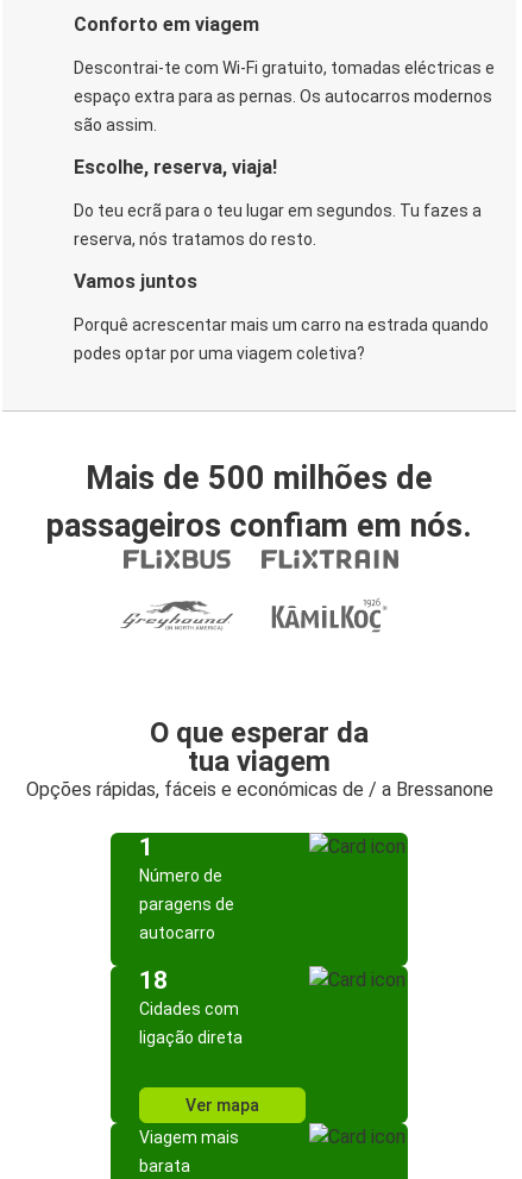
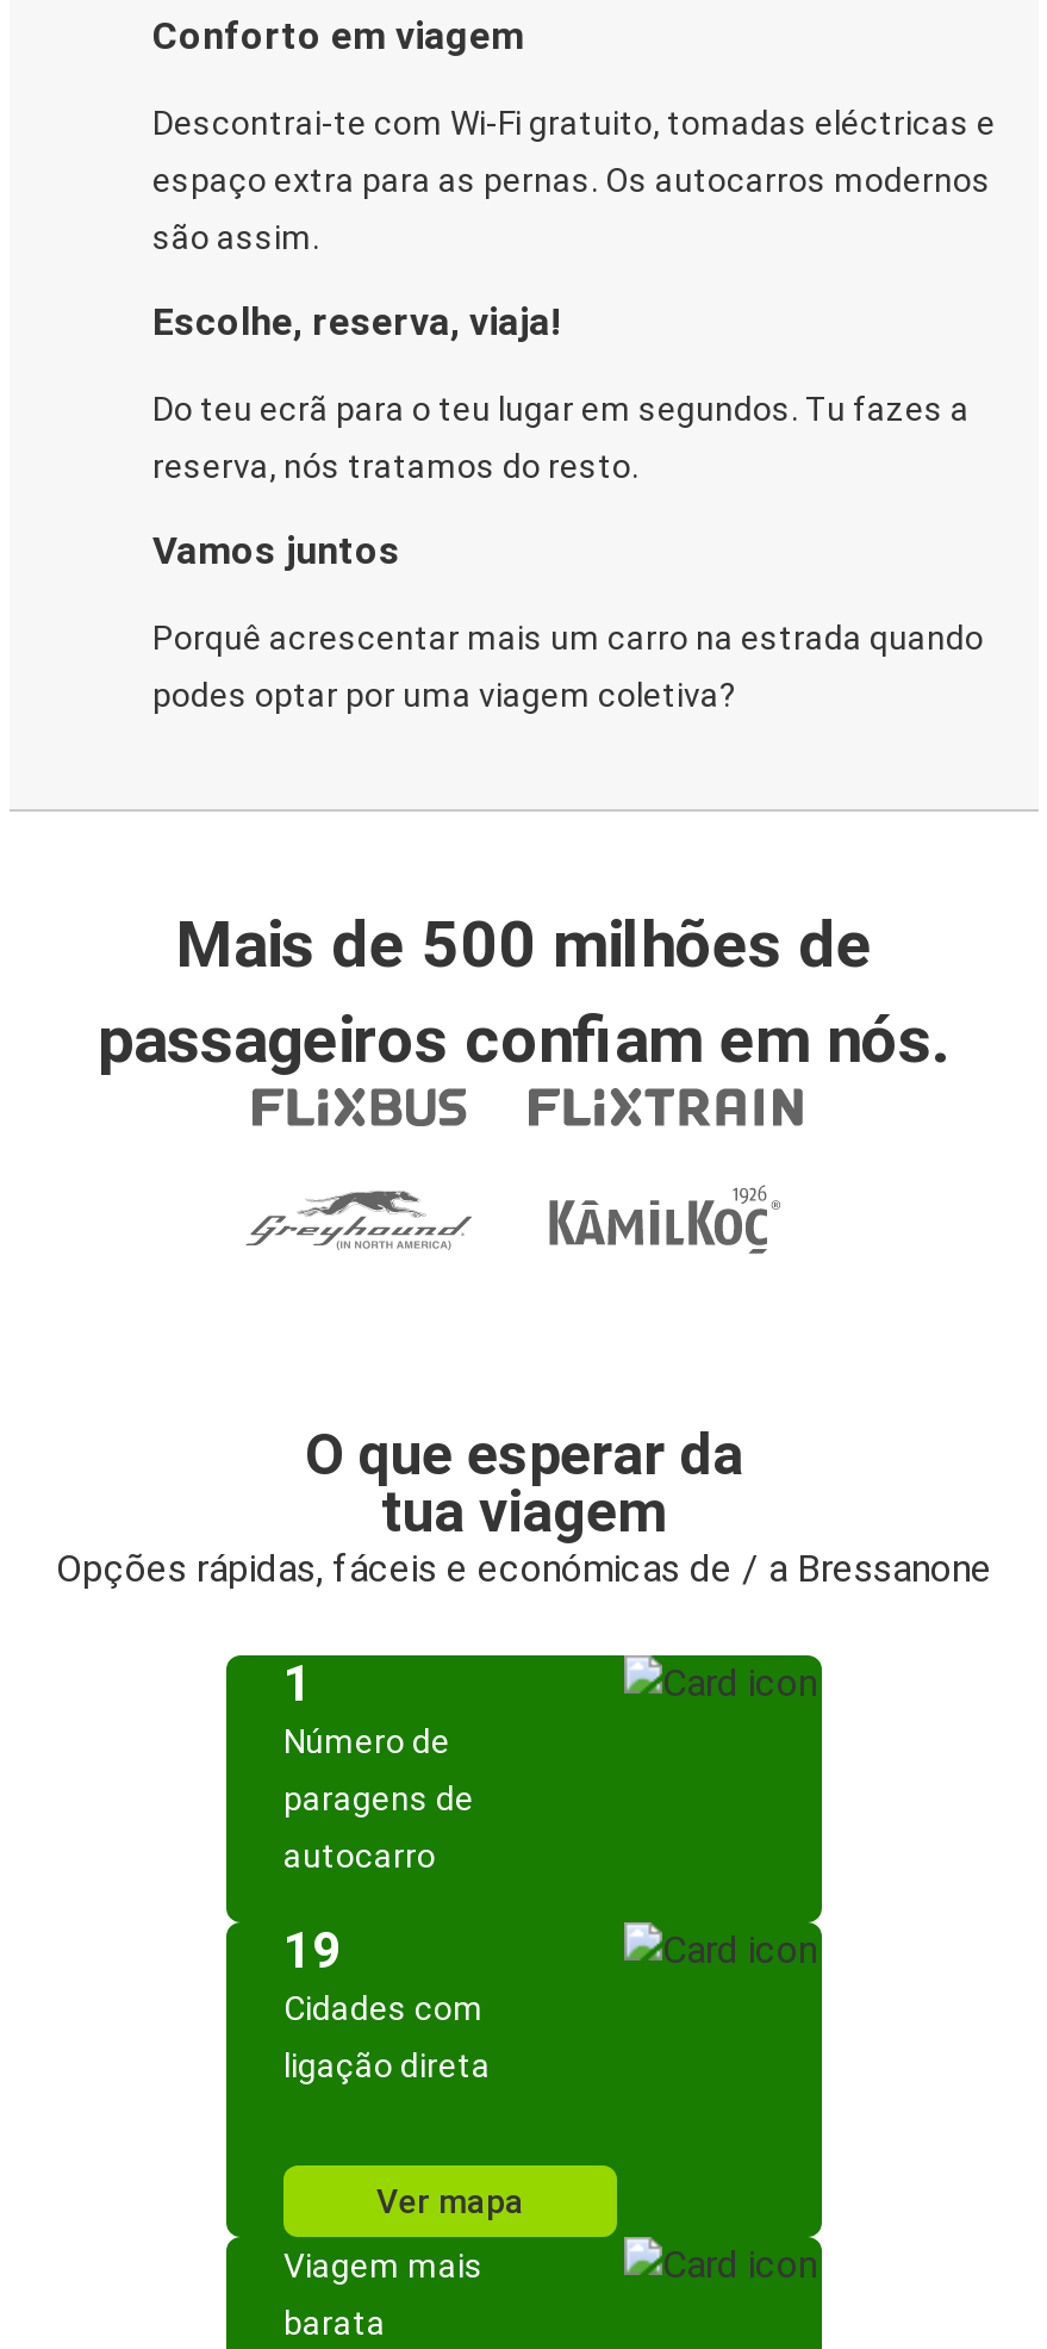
- 18
+ 19
